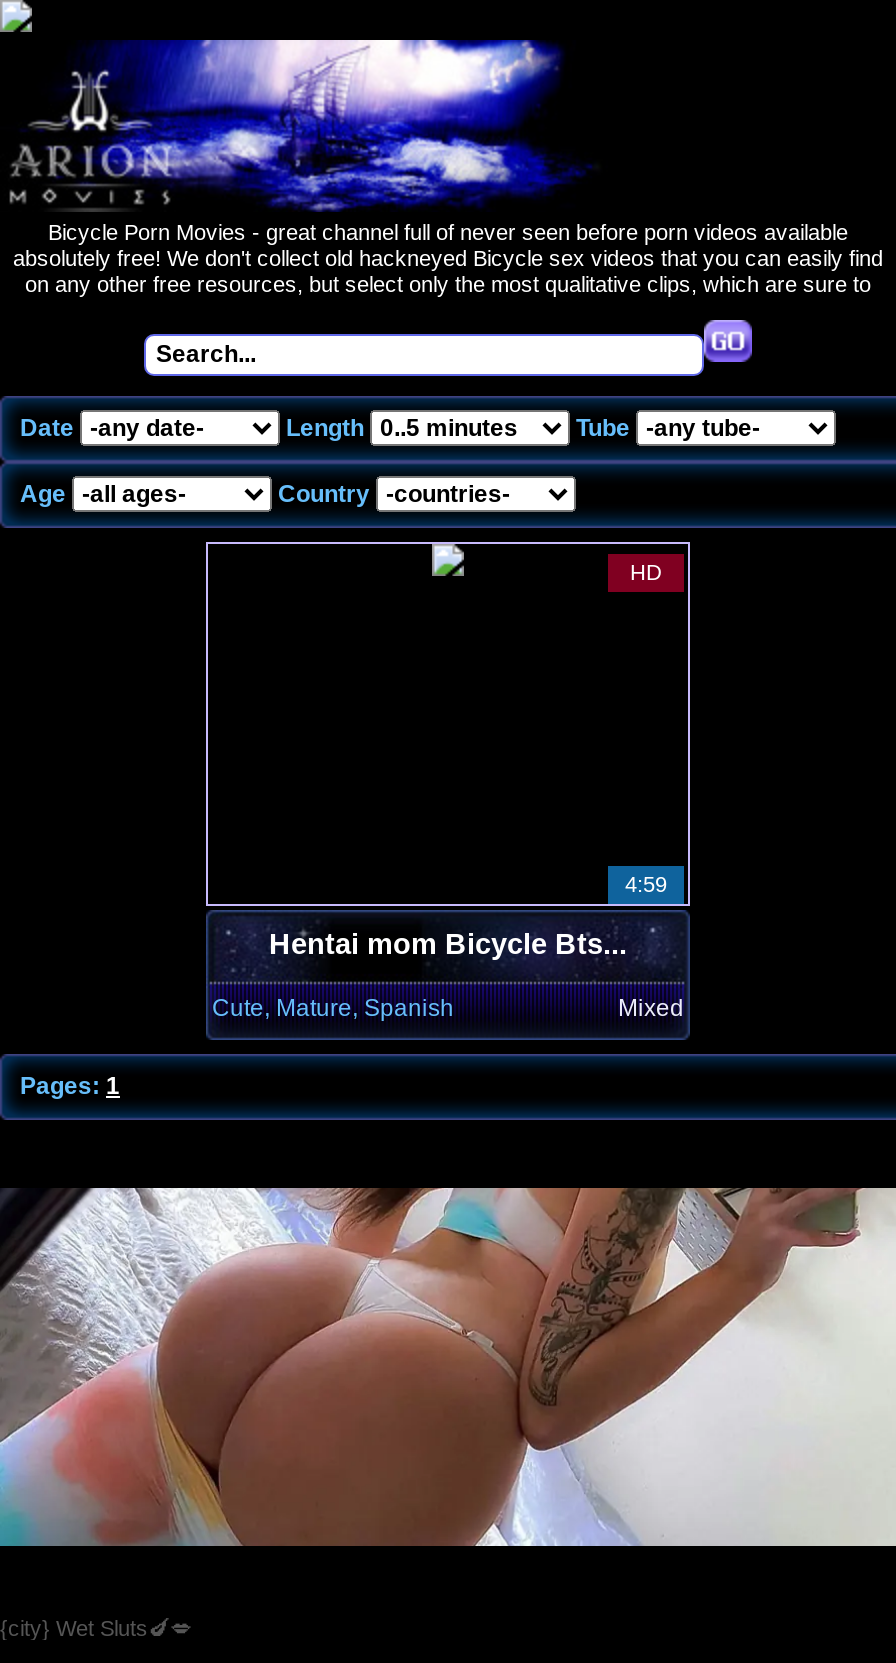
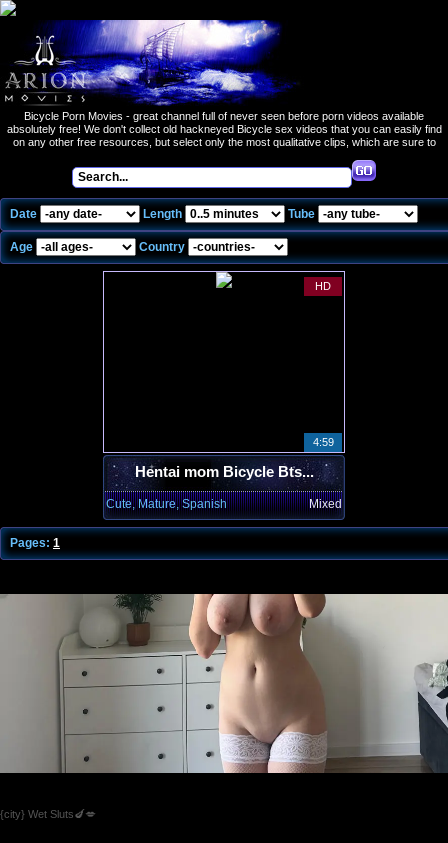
- [image]
+ [image]
